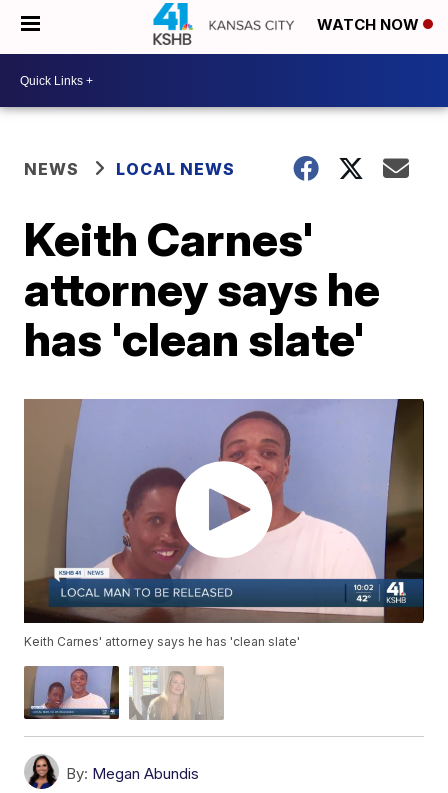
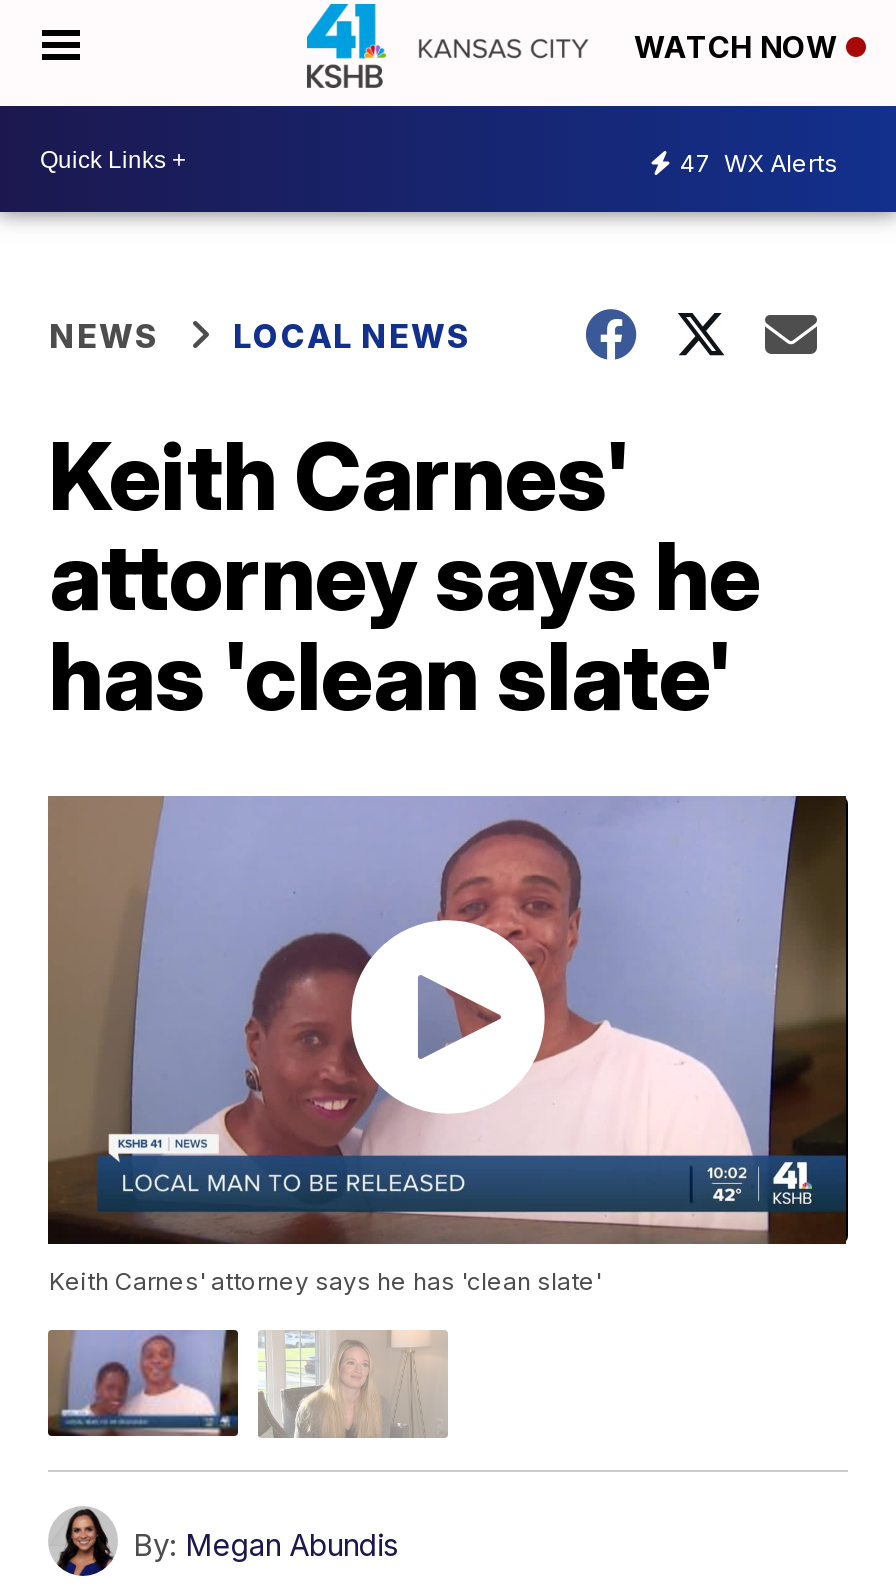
+ 47 WX Alerts
